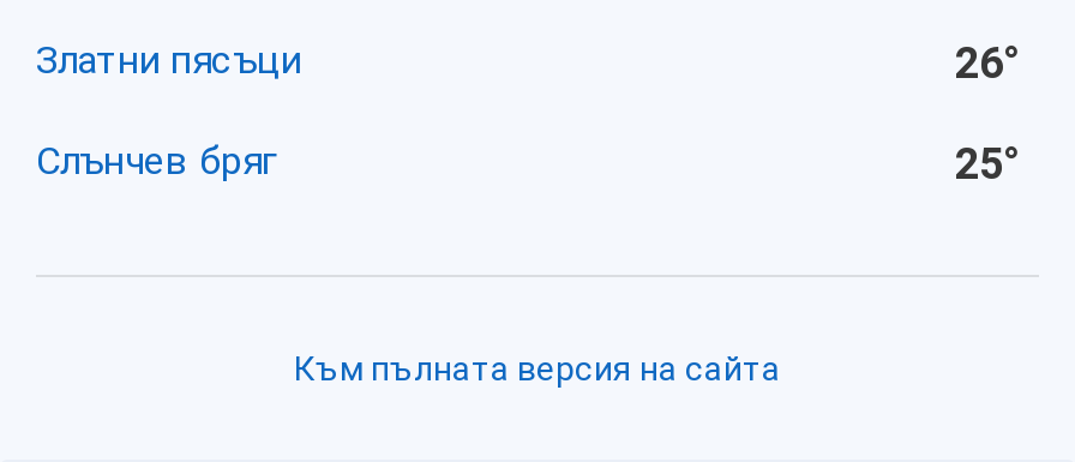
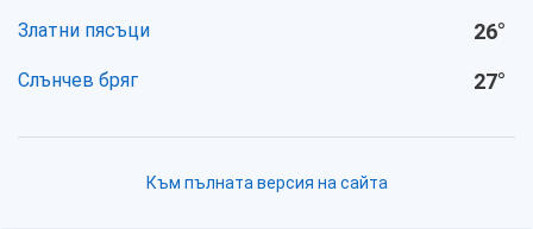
- 25°
+ 27°
